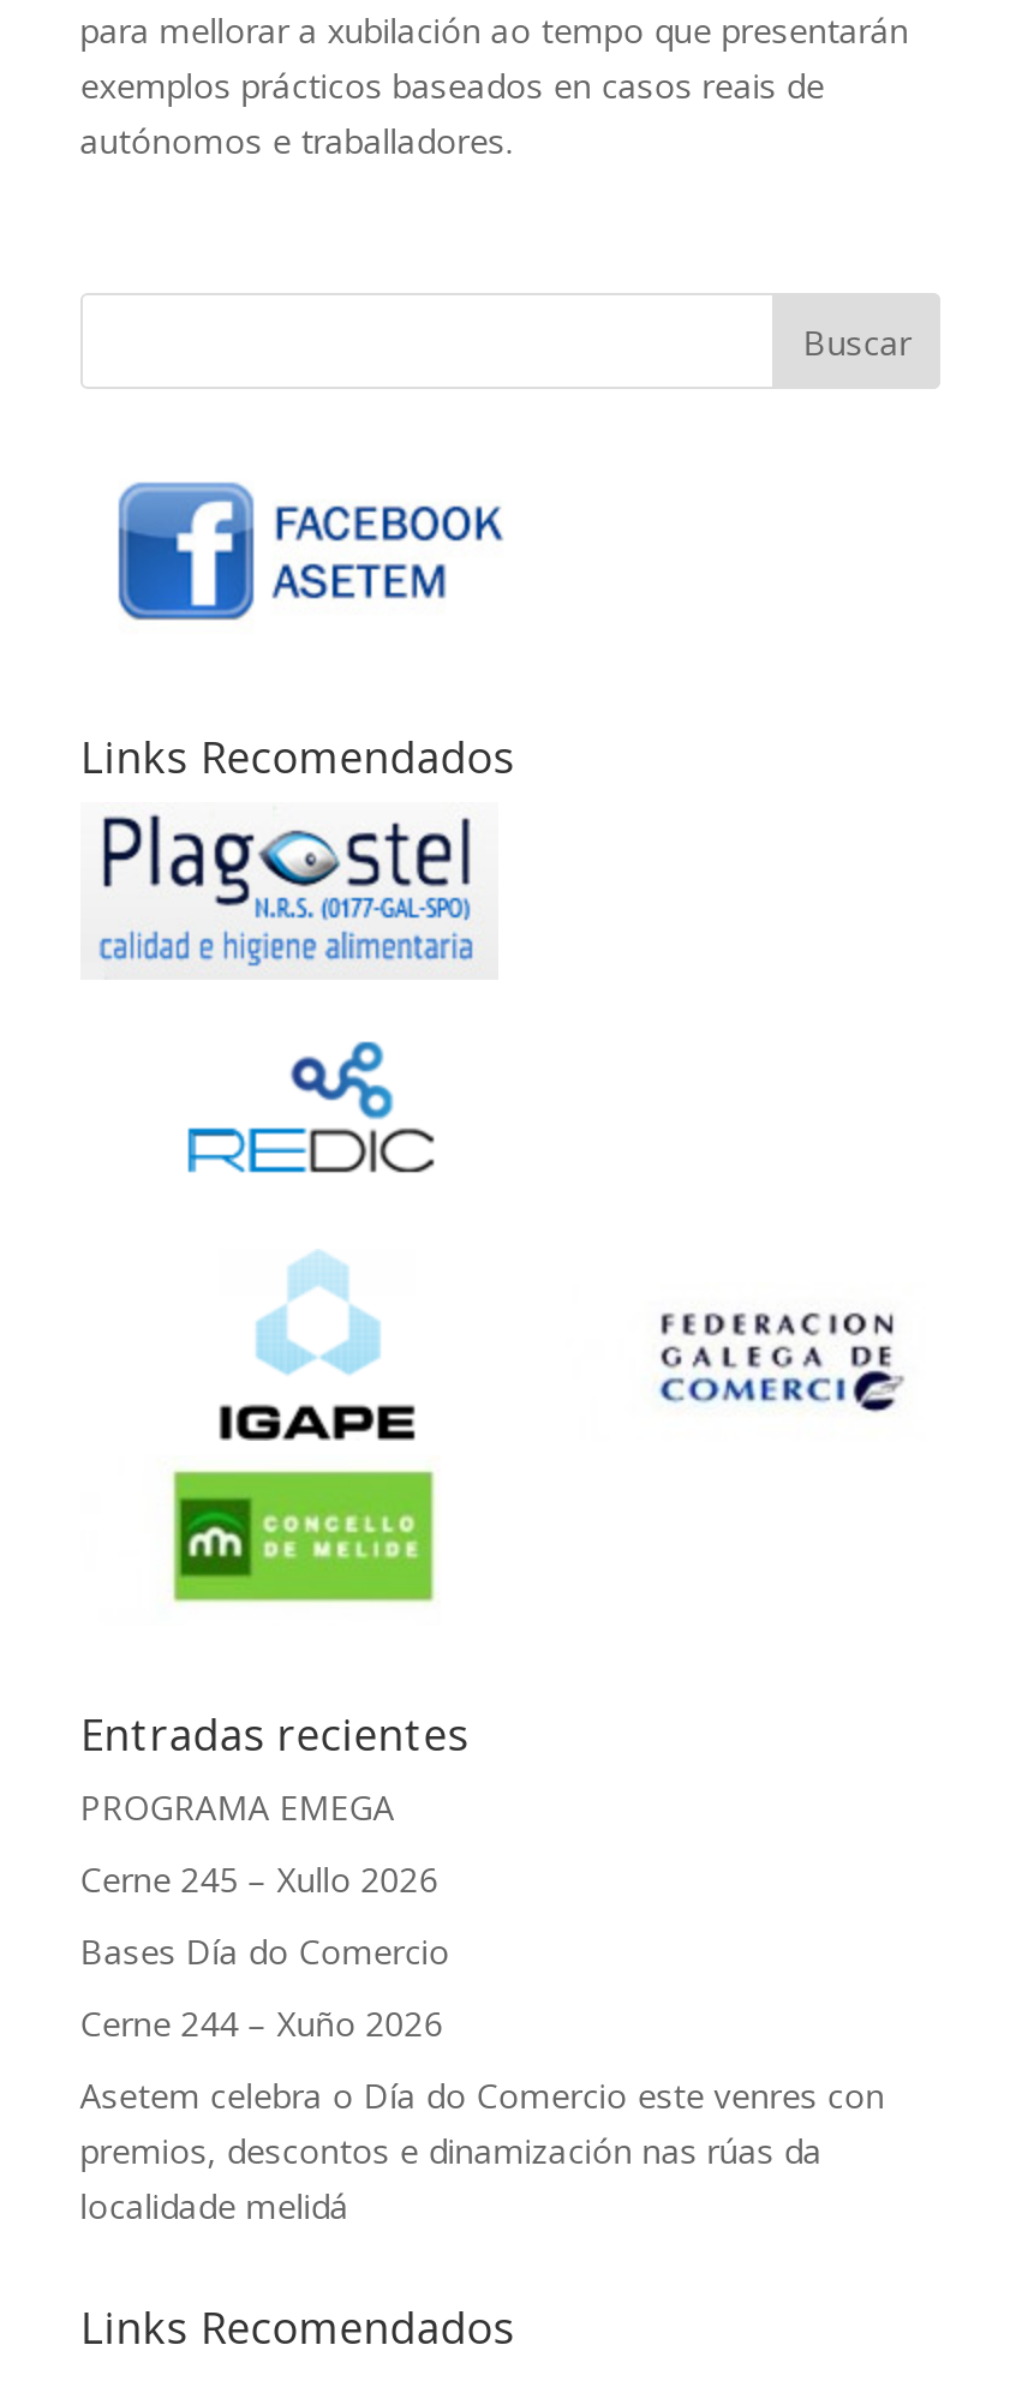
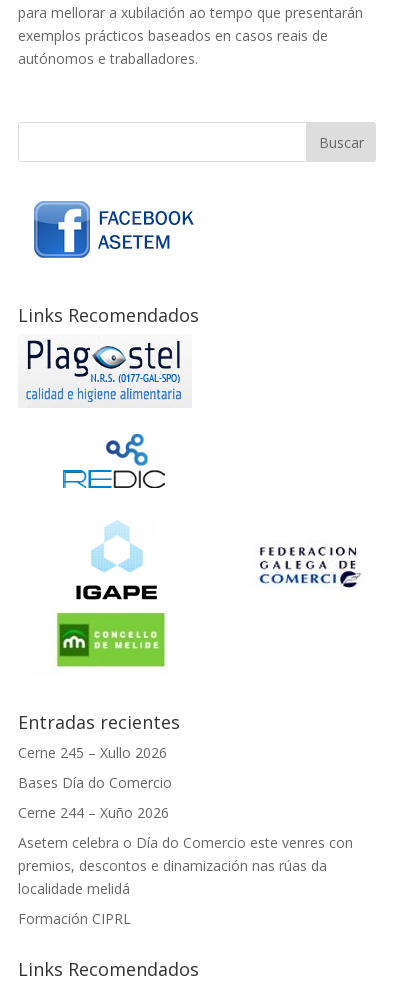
- PROGRAMA EMEGA

moved up: Cerne 245 – Xullo 2026 | Bases Día do Comercio | Cerne 244 – Xuño 2026 | Asetem celebra o Día do Comercio este venres con | premios, descontos e dinamización nas rúas da | localidade melidá

+ Formación CIPRL
